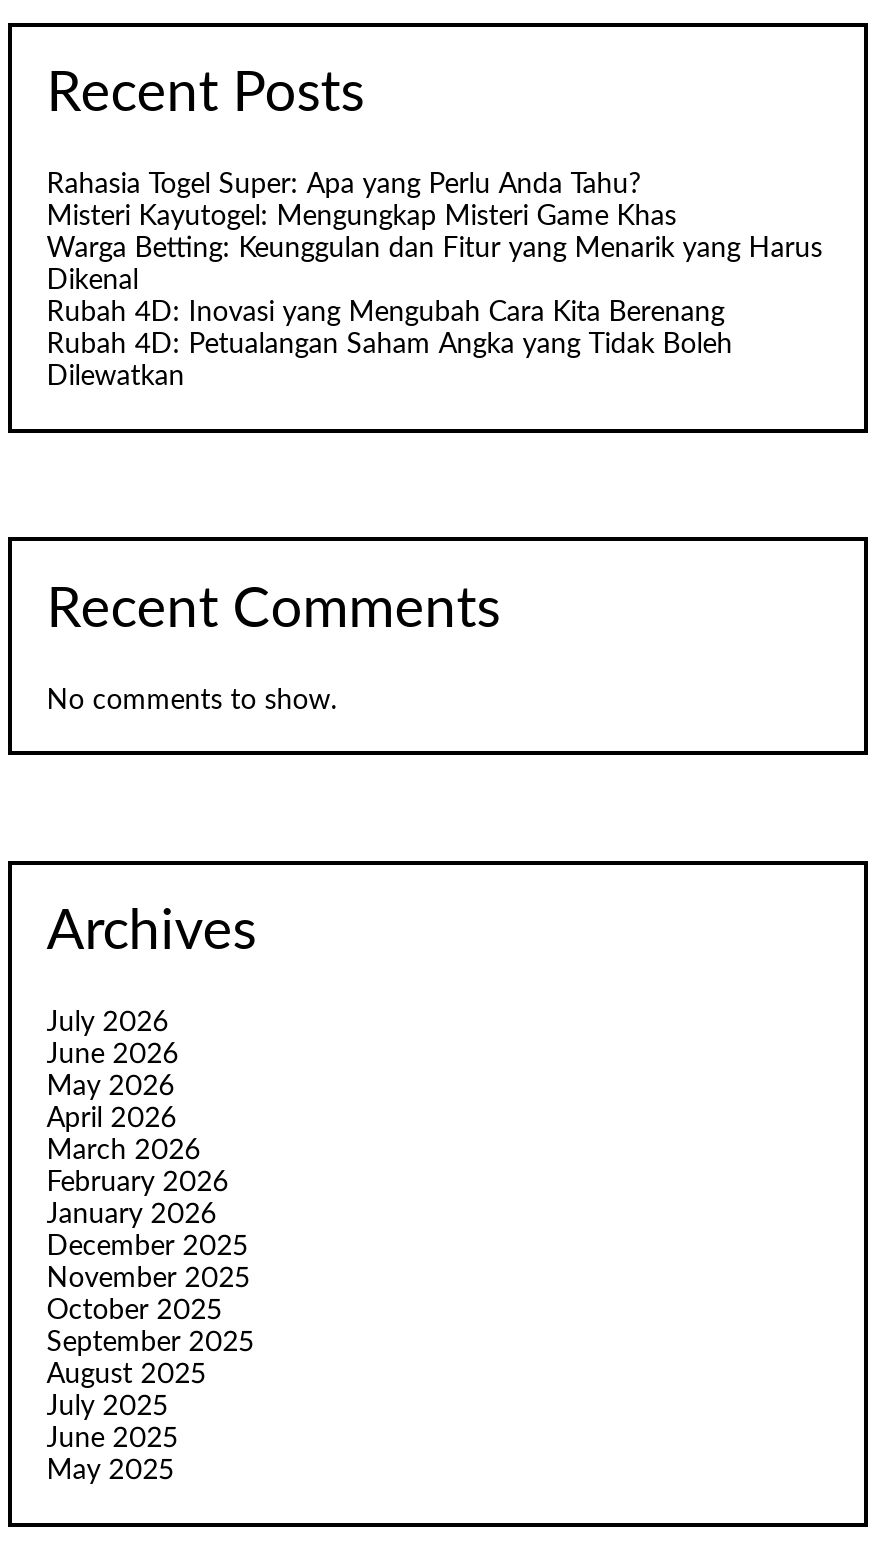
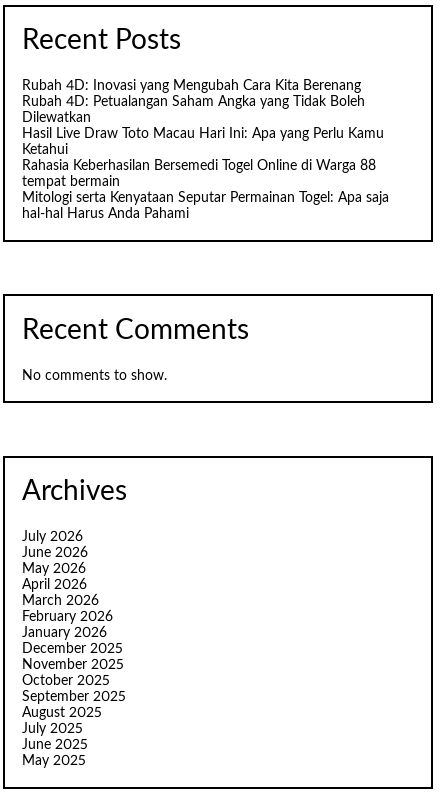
- Rahasia Togel Super: Apa yang Perlu Anda Tahu?
- Misteri Kayutogel: Mengungkap Misteri Game Khas
- Warga Betting: Keunggulan dan Fitur yang Menarik yang Harus
- Dikenal

moved up: Rubah 4D: Inovasi yang Mengubah Cara Kita Berenang | Rubah 4D: Petualangan Saham Angka yang Tidak Boleh | Dilewatkan

+ Hasil Live Draw Toto Macau Hari Ini: Apa yang Perlu Kamu
+ Ketahui
+ Rahasia Keberhasilan Bersemedi Togel Online di Warga 88
+ tempat bermain
+ Mitologi serta Kenyataan Seputar Permainan Togel: Apa saja
+ hal-hal Harus Anda Pahami
